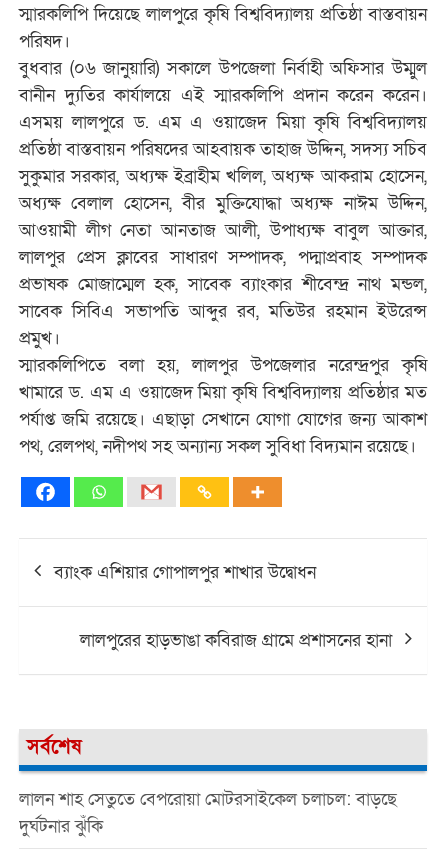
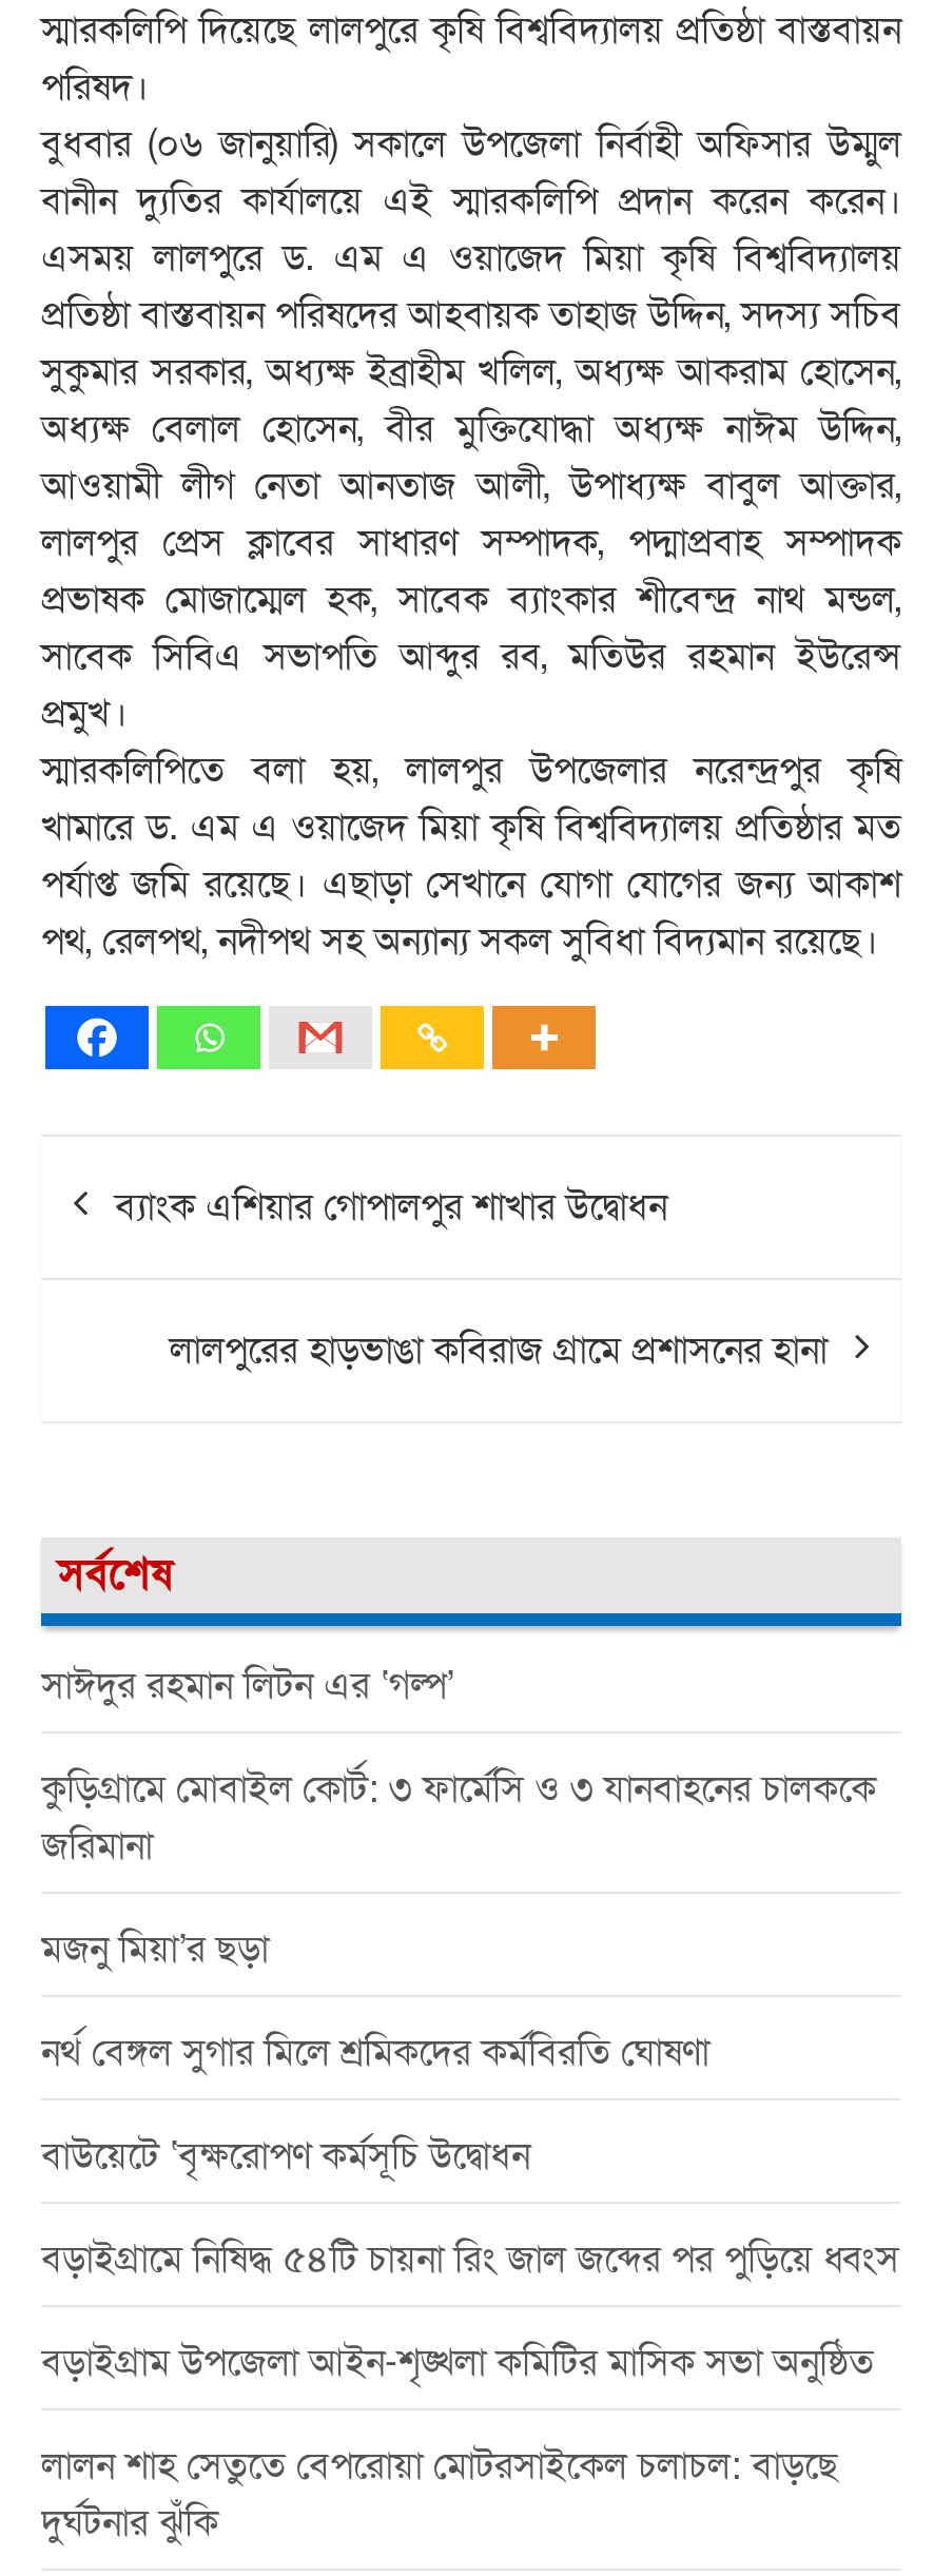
+ সাঈদুর রহমান লিটন এর ‘গল্প’
+ কুড়িগ্রামে মোবাইল কোর্ট: ৩ ফার্মেসি ও ৩ যানবাহনের চালককে
+ জরিমানা
+ মজনু মিয়া’র ছড়া
+ নর্থ বেঙ্গল সুগার মিলে শ্রমিকদের কর্মবিরতি ঘোষণা
+ বাউয়েটে ‘বৃক্ষরোপণ কর্মসূচি উদ্বোধন
+ বড়াইগ্রামে নিষিদ্ধ ৫৪টি চায়না রিং জাল জব্দের পর পুড়িয়ে ধ্বংস
+ বড়াইগ্রাম উপজেলা আইন-শৃঙ্খলা কমিটির মাসিক সভা অনুষ্ঠিত
